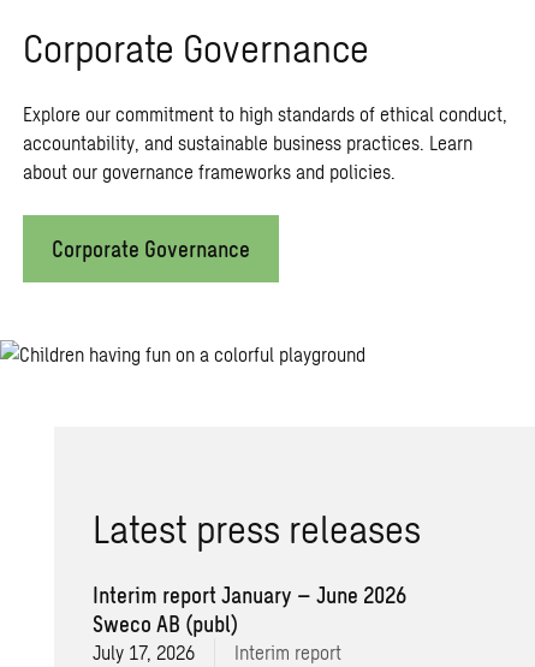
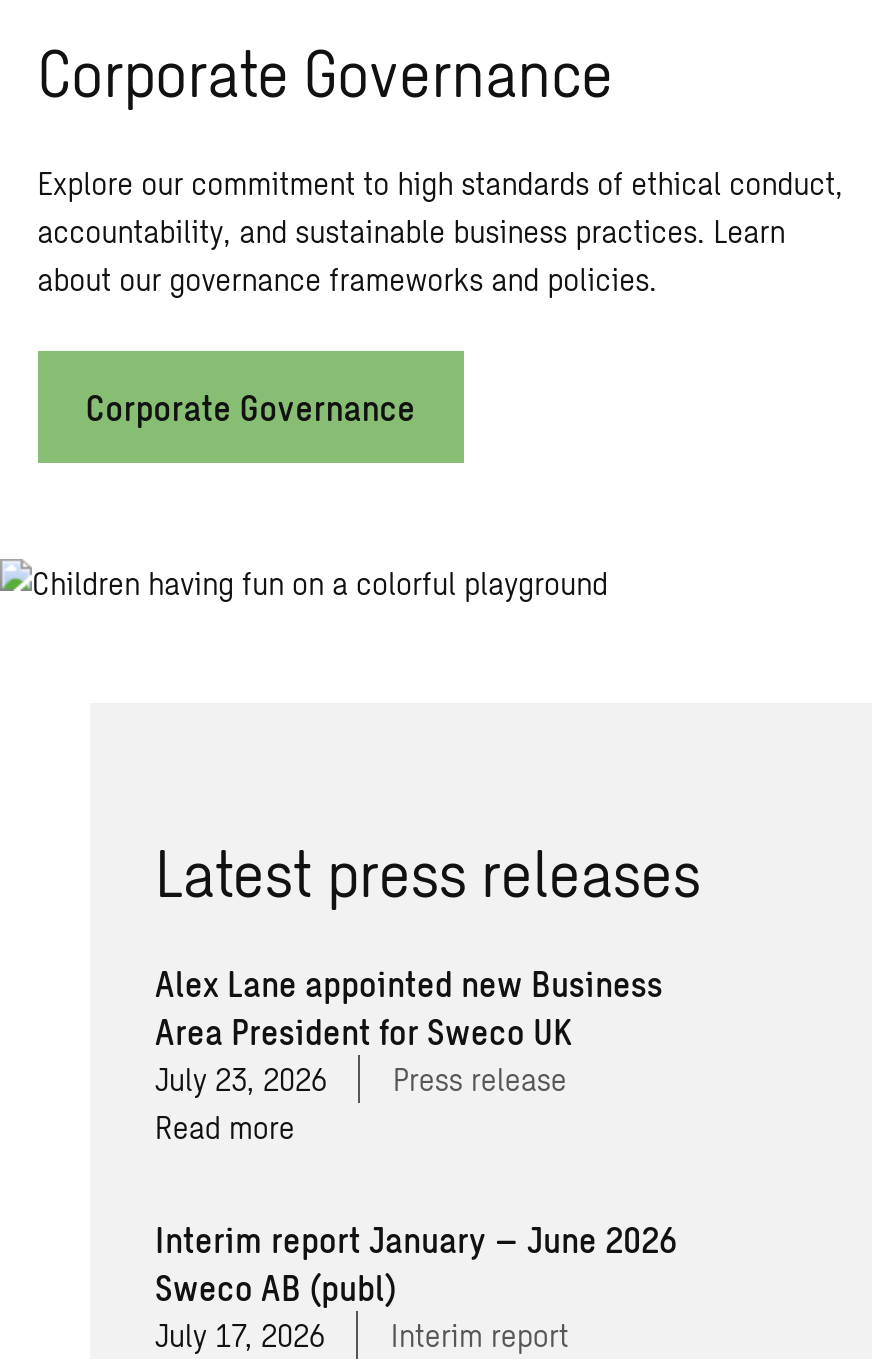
+ Alex Lane appointed new Business
+ Area President for Sweco UK
+ July 23, 2026
+ Press release
+ Read more
